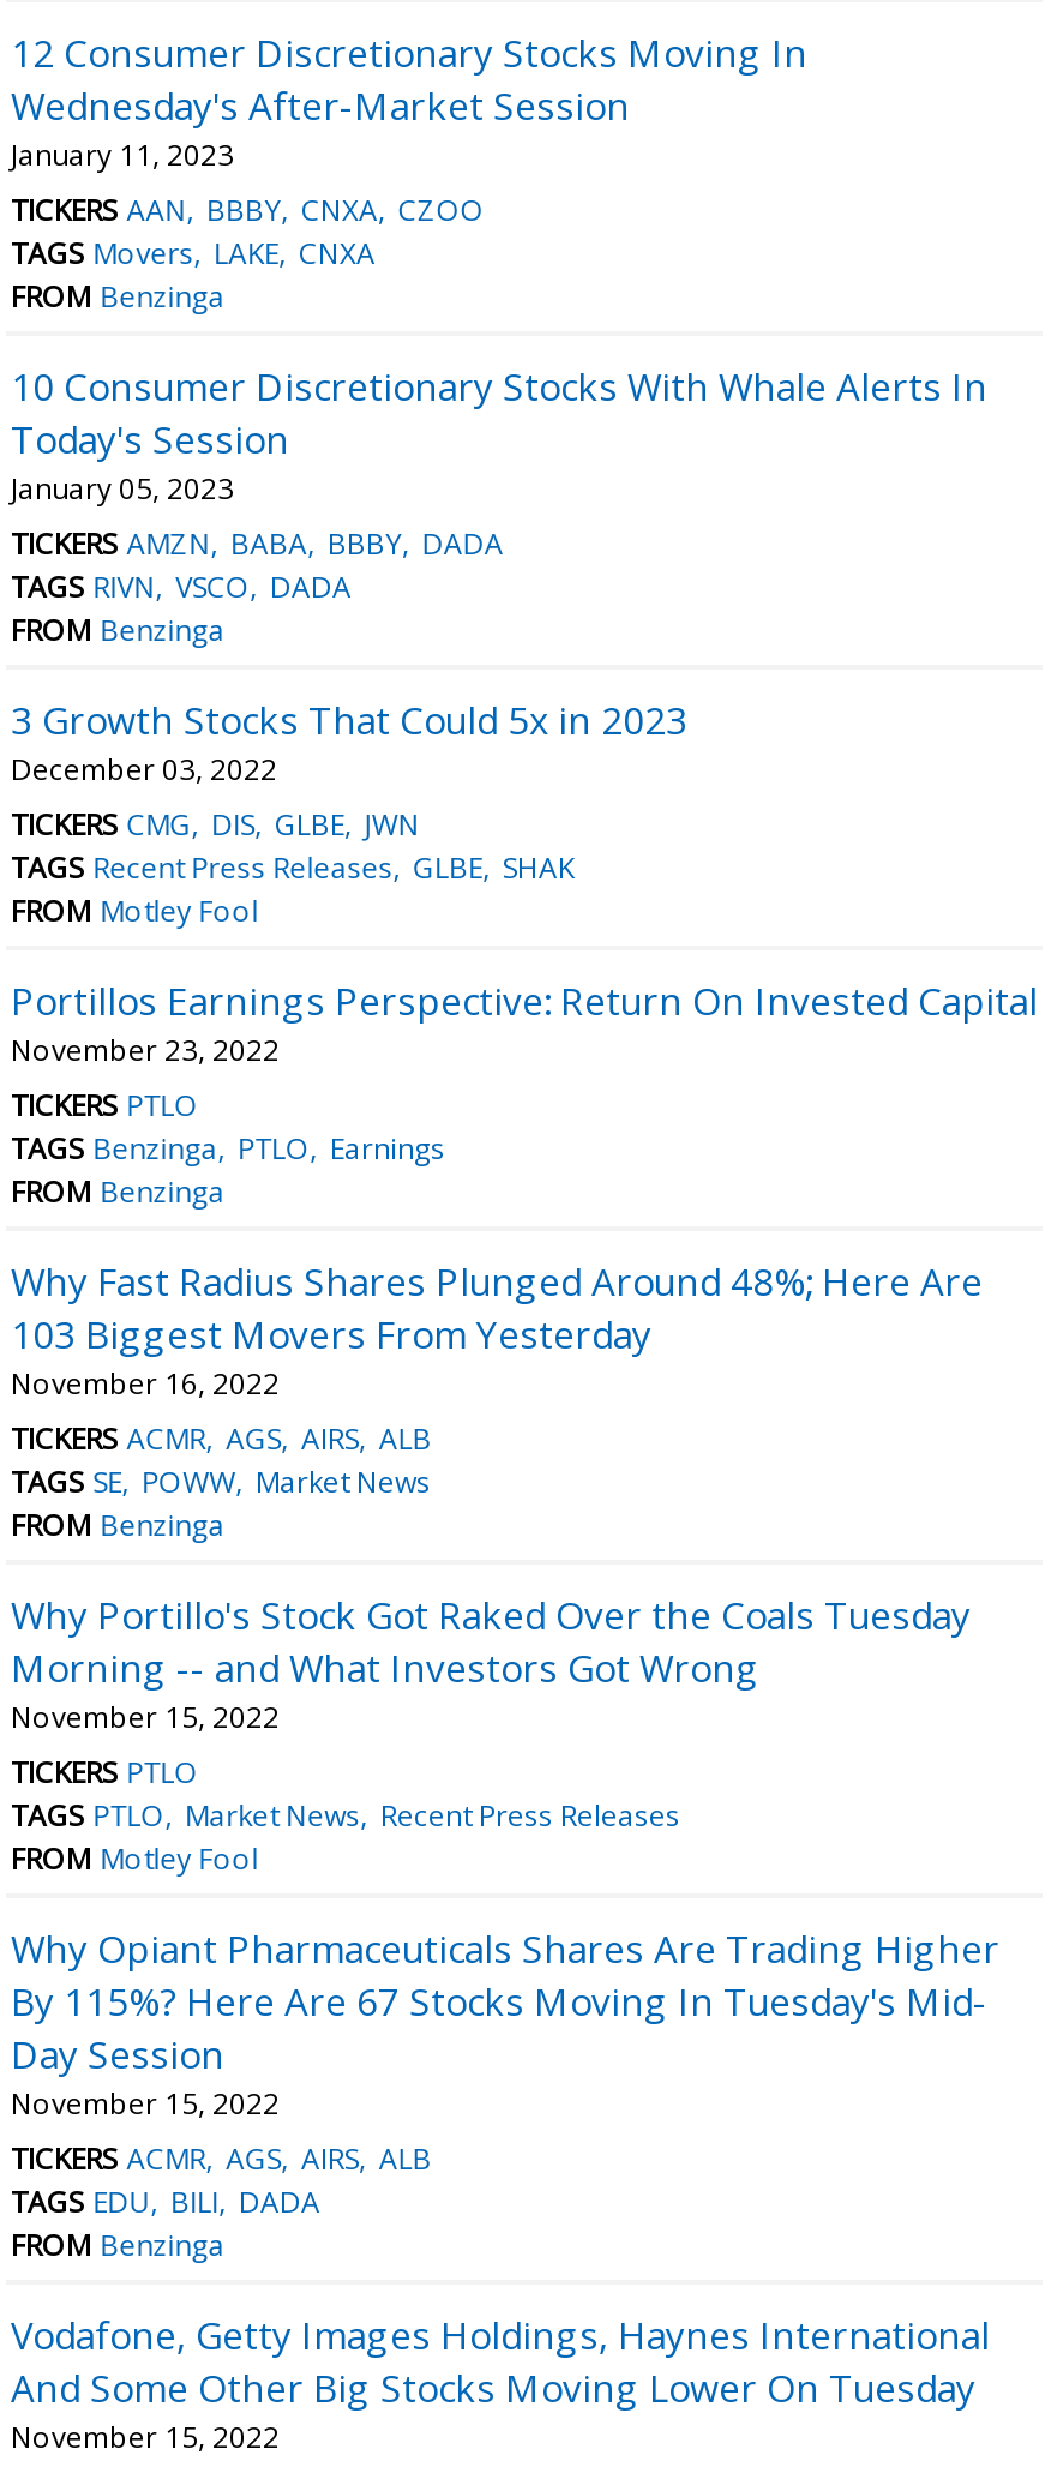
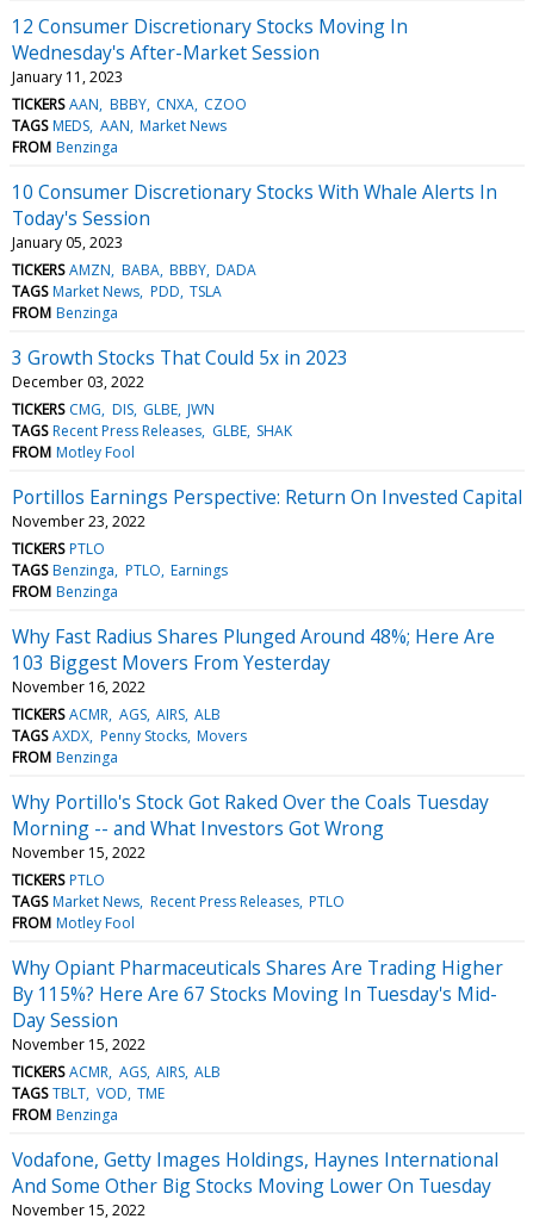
- TAGS Movers LAKE CNXA
+ TAGS MEDS AAN Market News

- TAGS RIVN VSCO DADA
+ TAGS Market News PDD TSLA

- TAGS SE POWW Market News
+ TAGS AXDX Penny Stocks Movers

- TAGS PTLO Market News Recent Press Releases
+ TAGS Market News Recent Press Releases PTLO

- TAGS EDU BILI DADA
+ TAGS TBLT VOD TME
